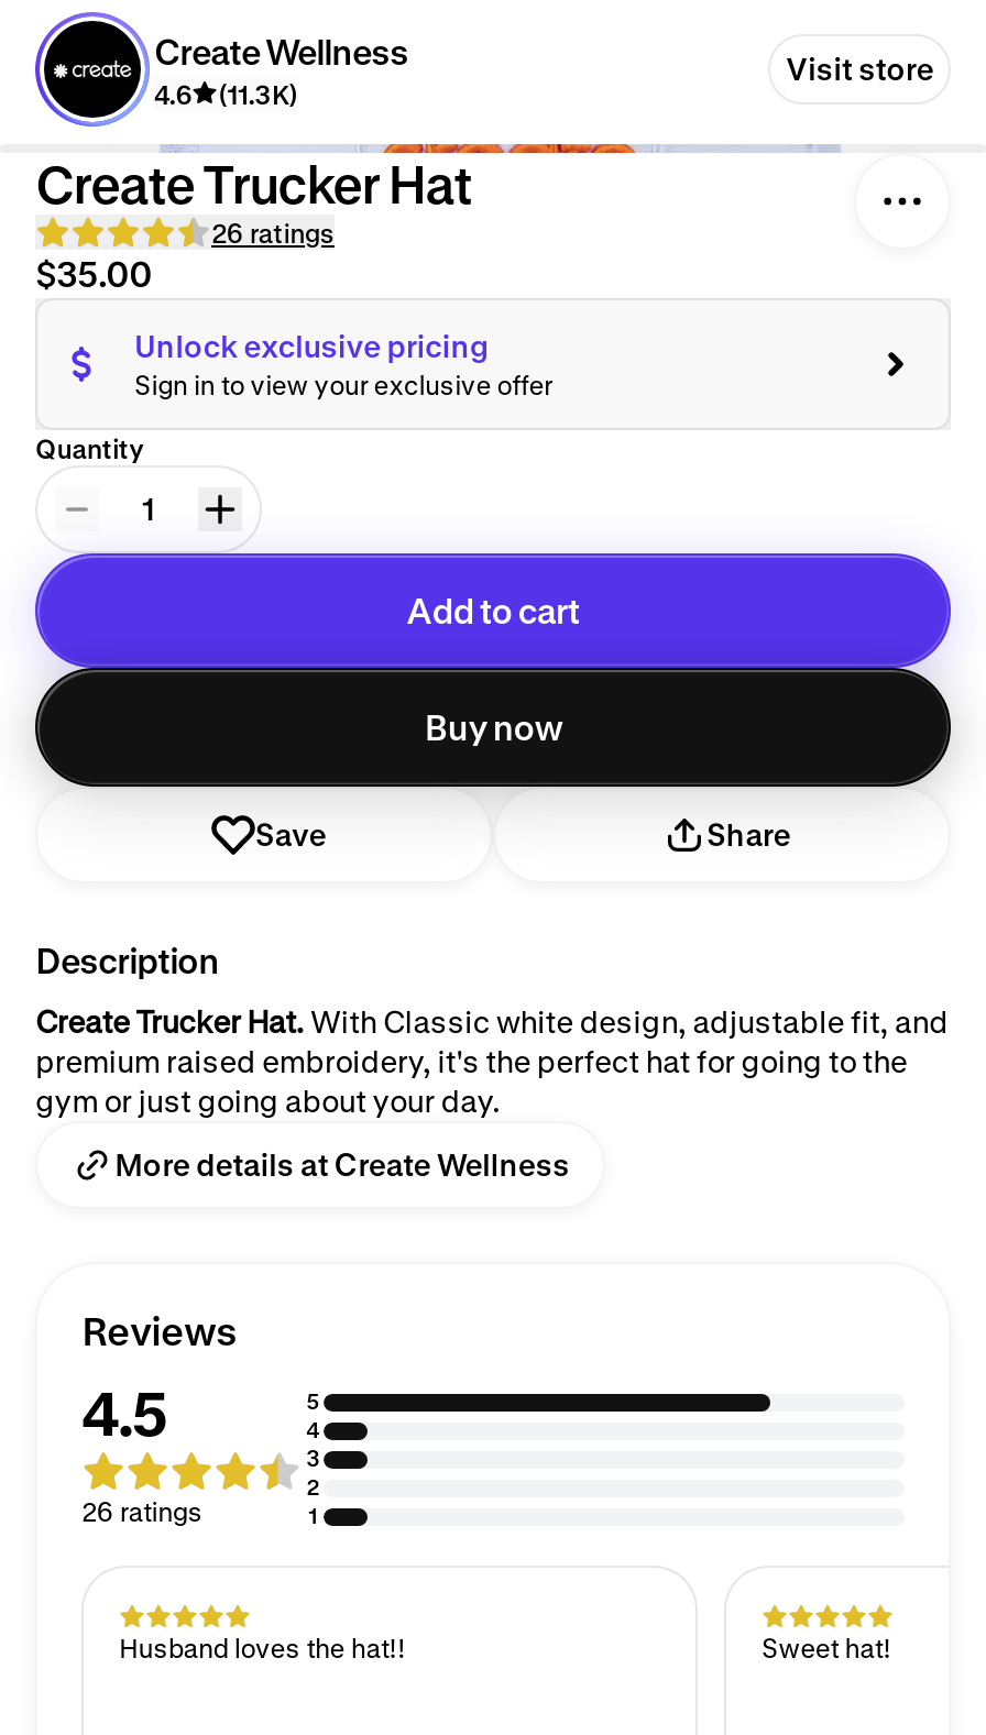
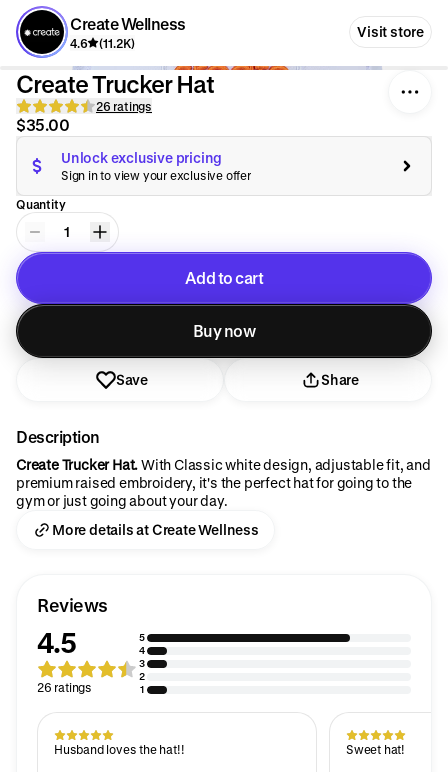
- 4.6 (11.3K)
+ 4.6 (11.2K)
